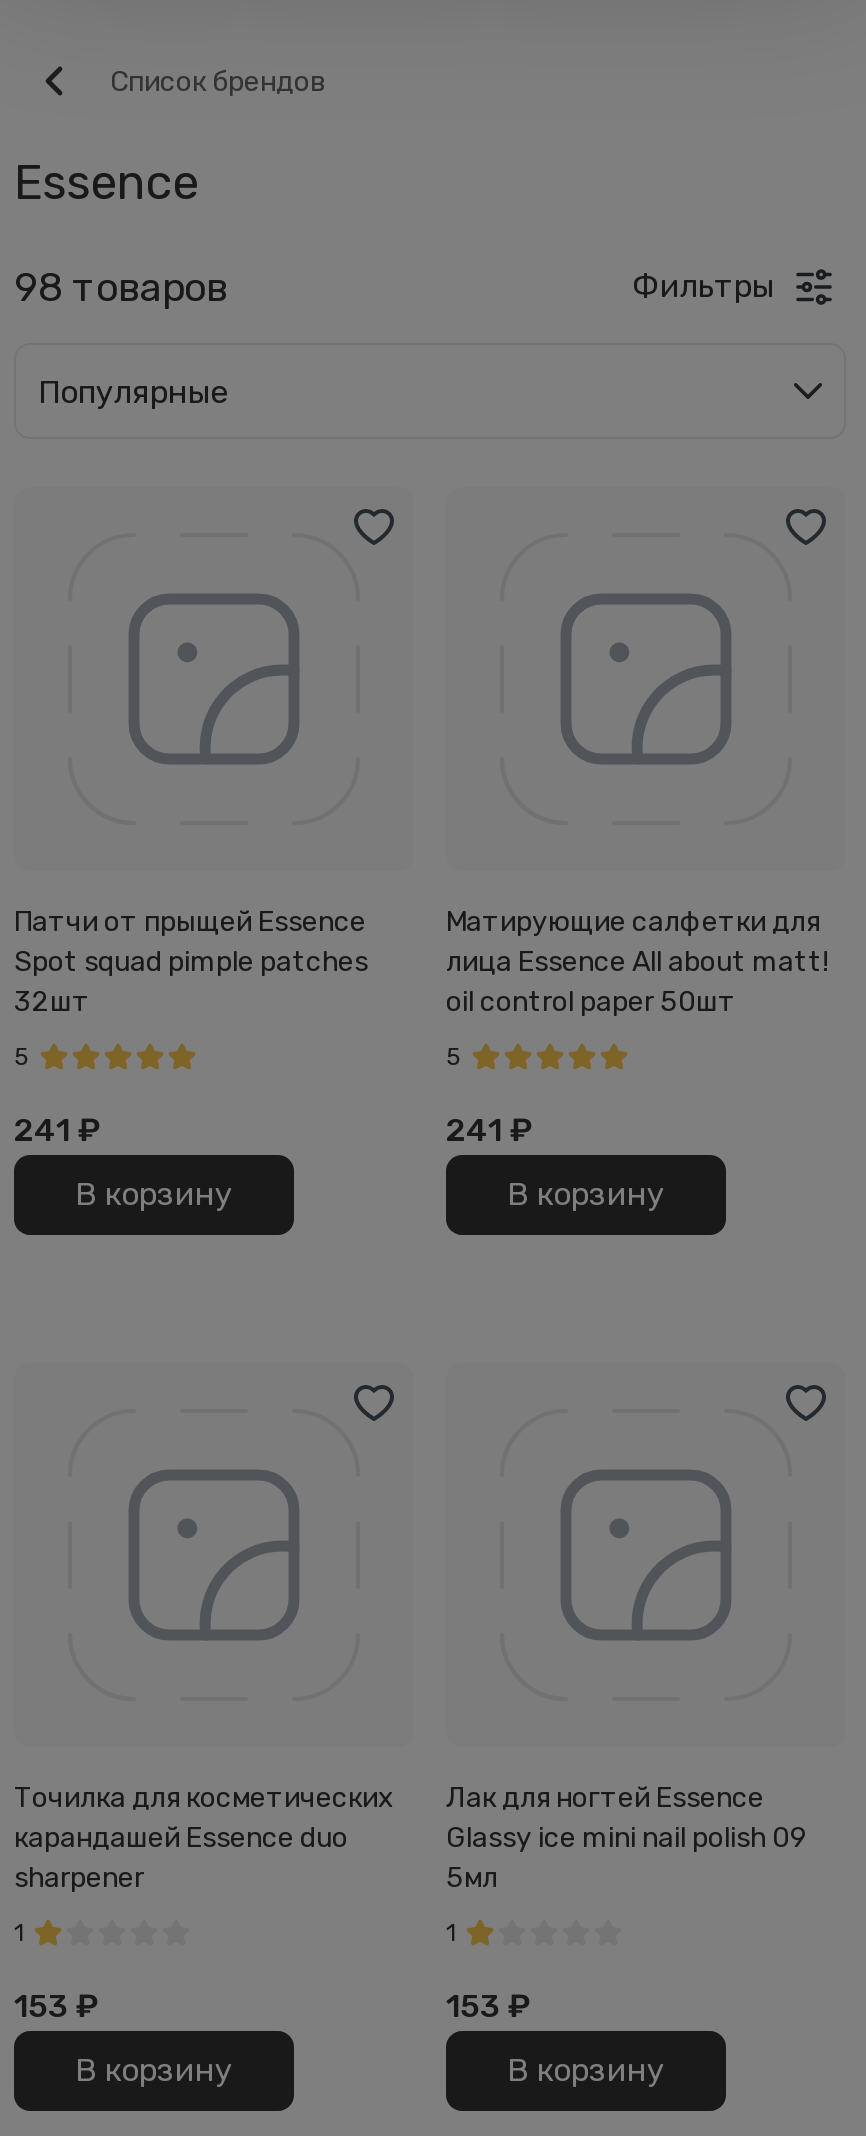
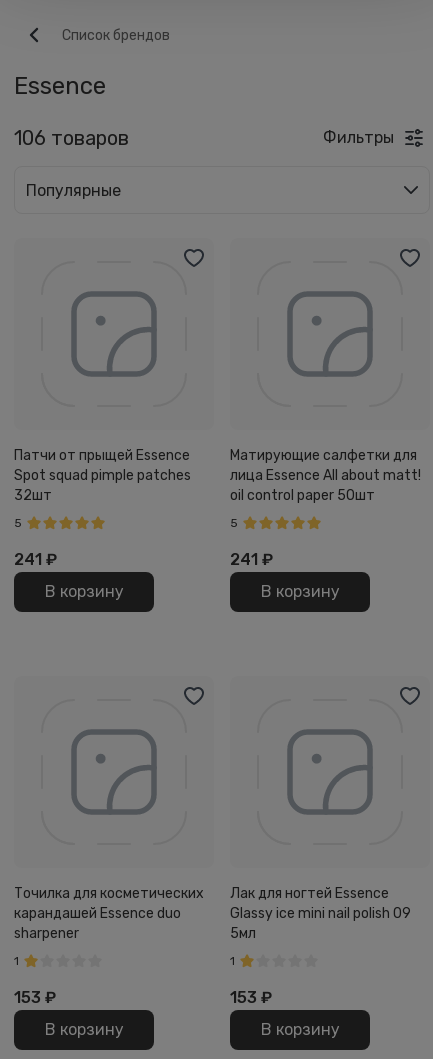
- 98 товаров
+ 106 товаров
